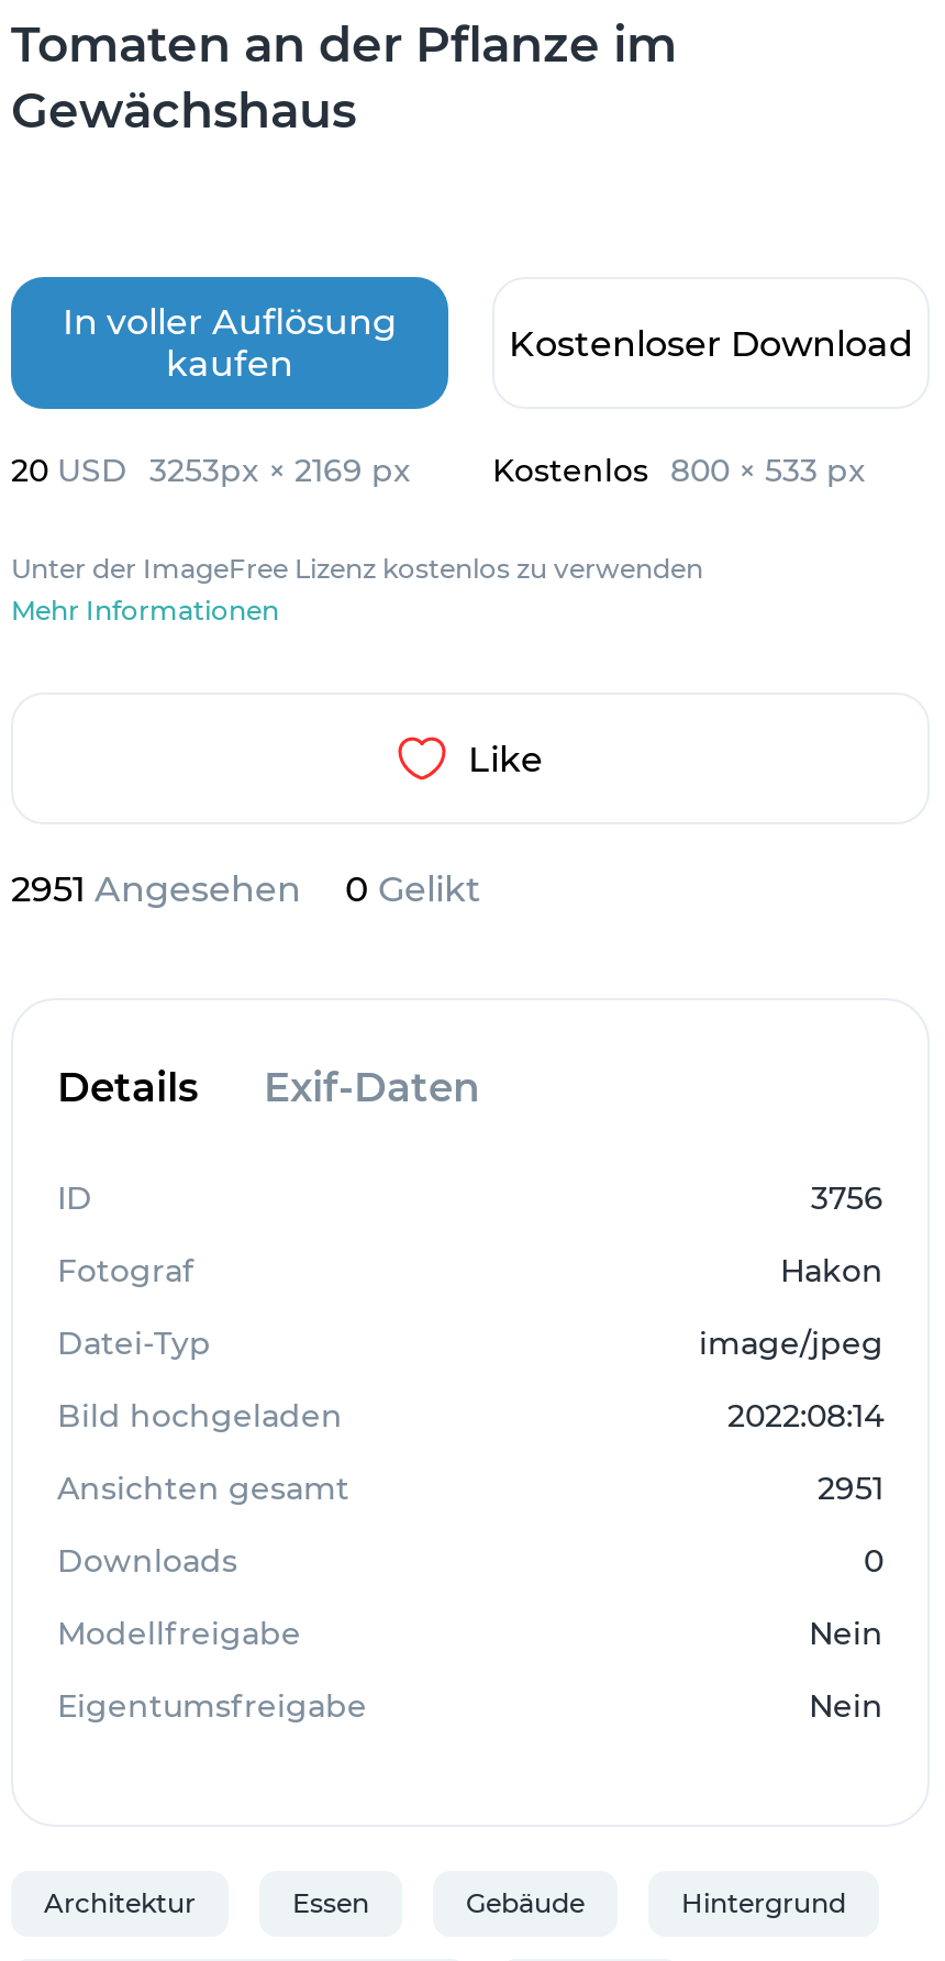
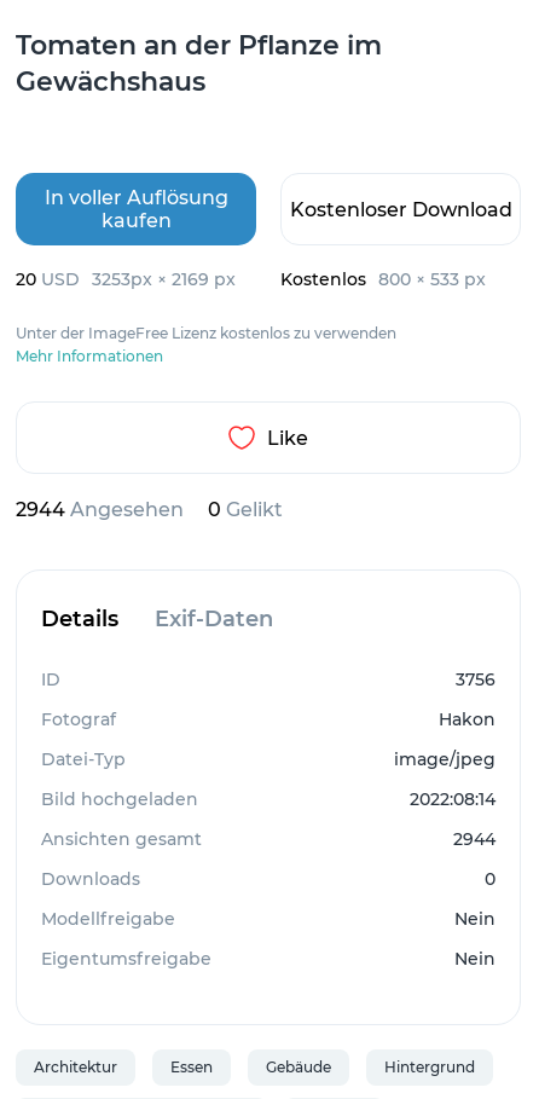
- 2951 Angesehen
+ 2944 Angesehen

- 2951
+ 2944
